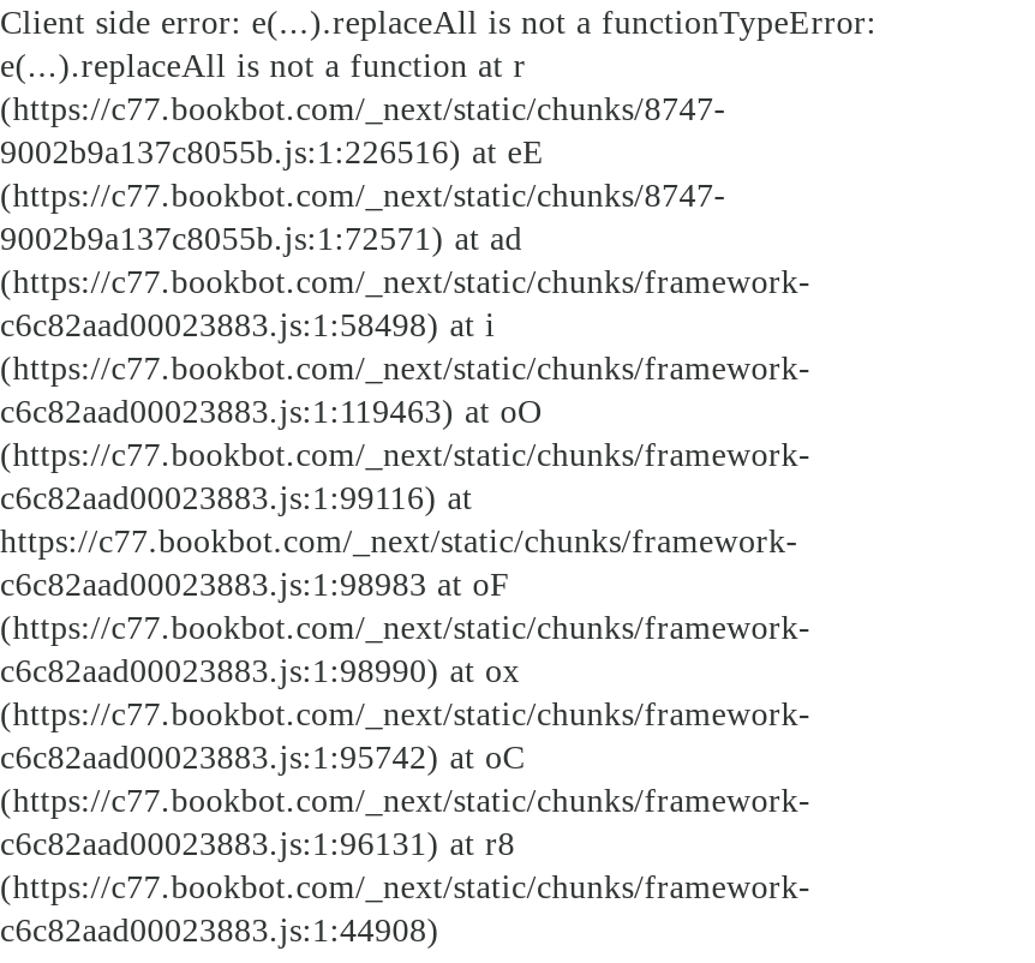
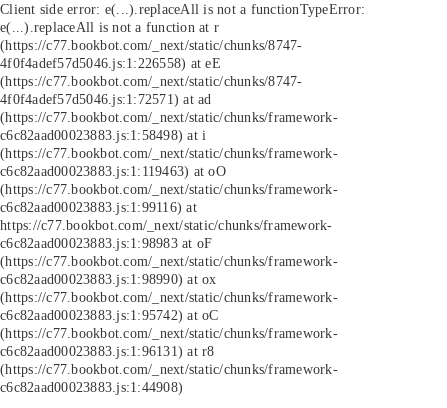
- 9002b9a137c8055b.js:1:226516) at eE
+ 4f0f4adef57d5046.js:1:226558) at eE

- 9002b9a137c8055b.js:1:72571) at ad
+ 4f0f4adef57d5046.js:1:72571) at ad
